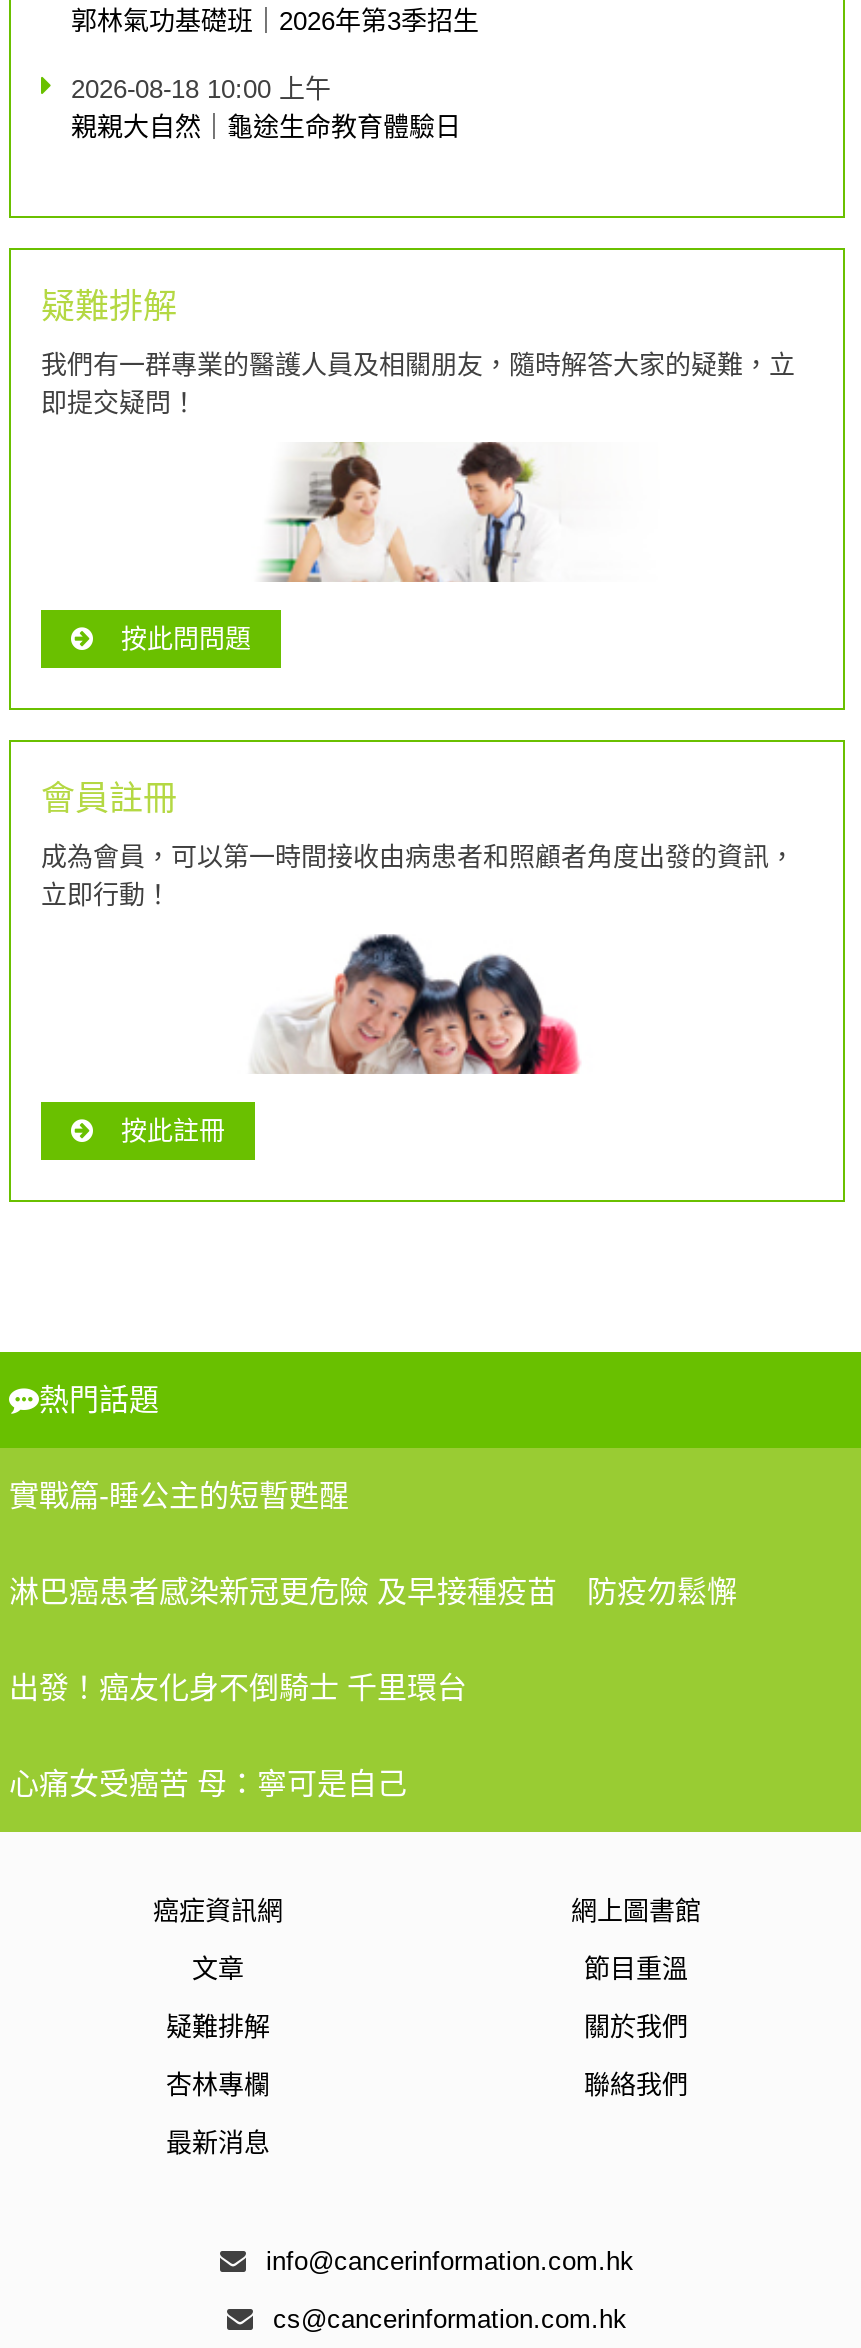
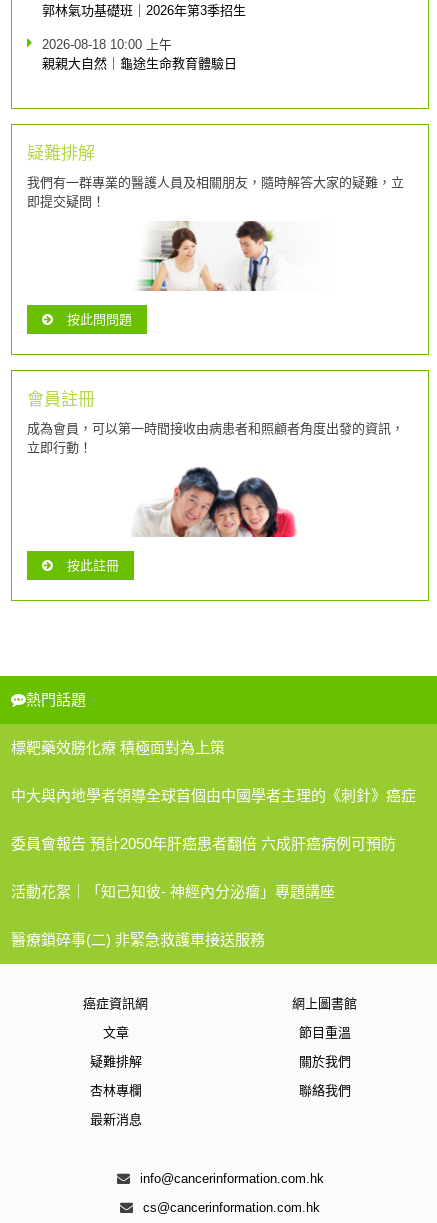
- 實戰篇-睡公主的短暫甦醒
- 淋巴癌患者感染新冠更危險 及早接種疫苗 防疫勿鬆懈
- 出發！癌友化身不倒騎士 千里環台
- 心痛女受癌苦 母：寧可是自己
+ 標靶藥效勝化療 積極面對為上策
+ 中大與內地學者領導全球首個由中國學者主理的《刺針》癌症
+ 委員會報告 預計2050年肝癌患者翻倍 六成肝癌病例可預防
+ 活動花絮｜「知己知彼- 神經內分泌瘤」專題講座
+ 醫療鎖碎事(二) 非緊急救護車接送服務
